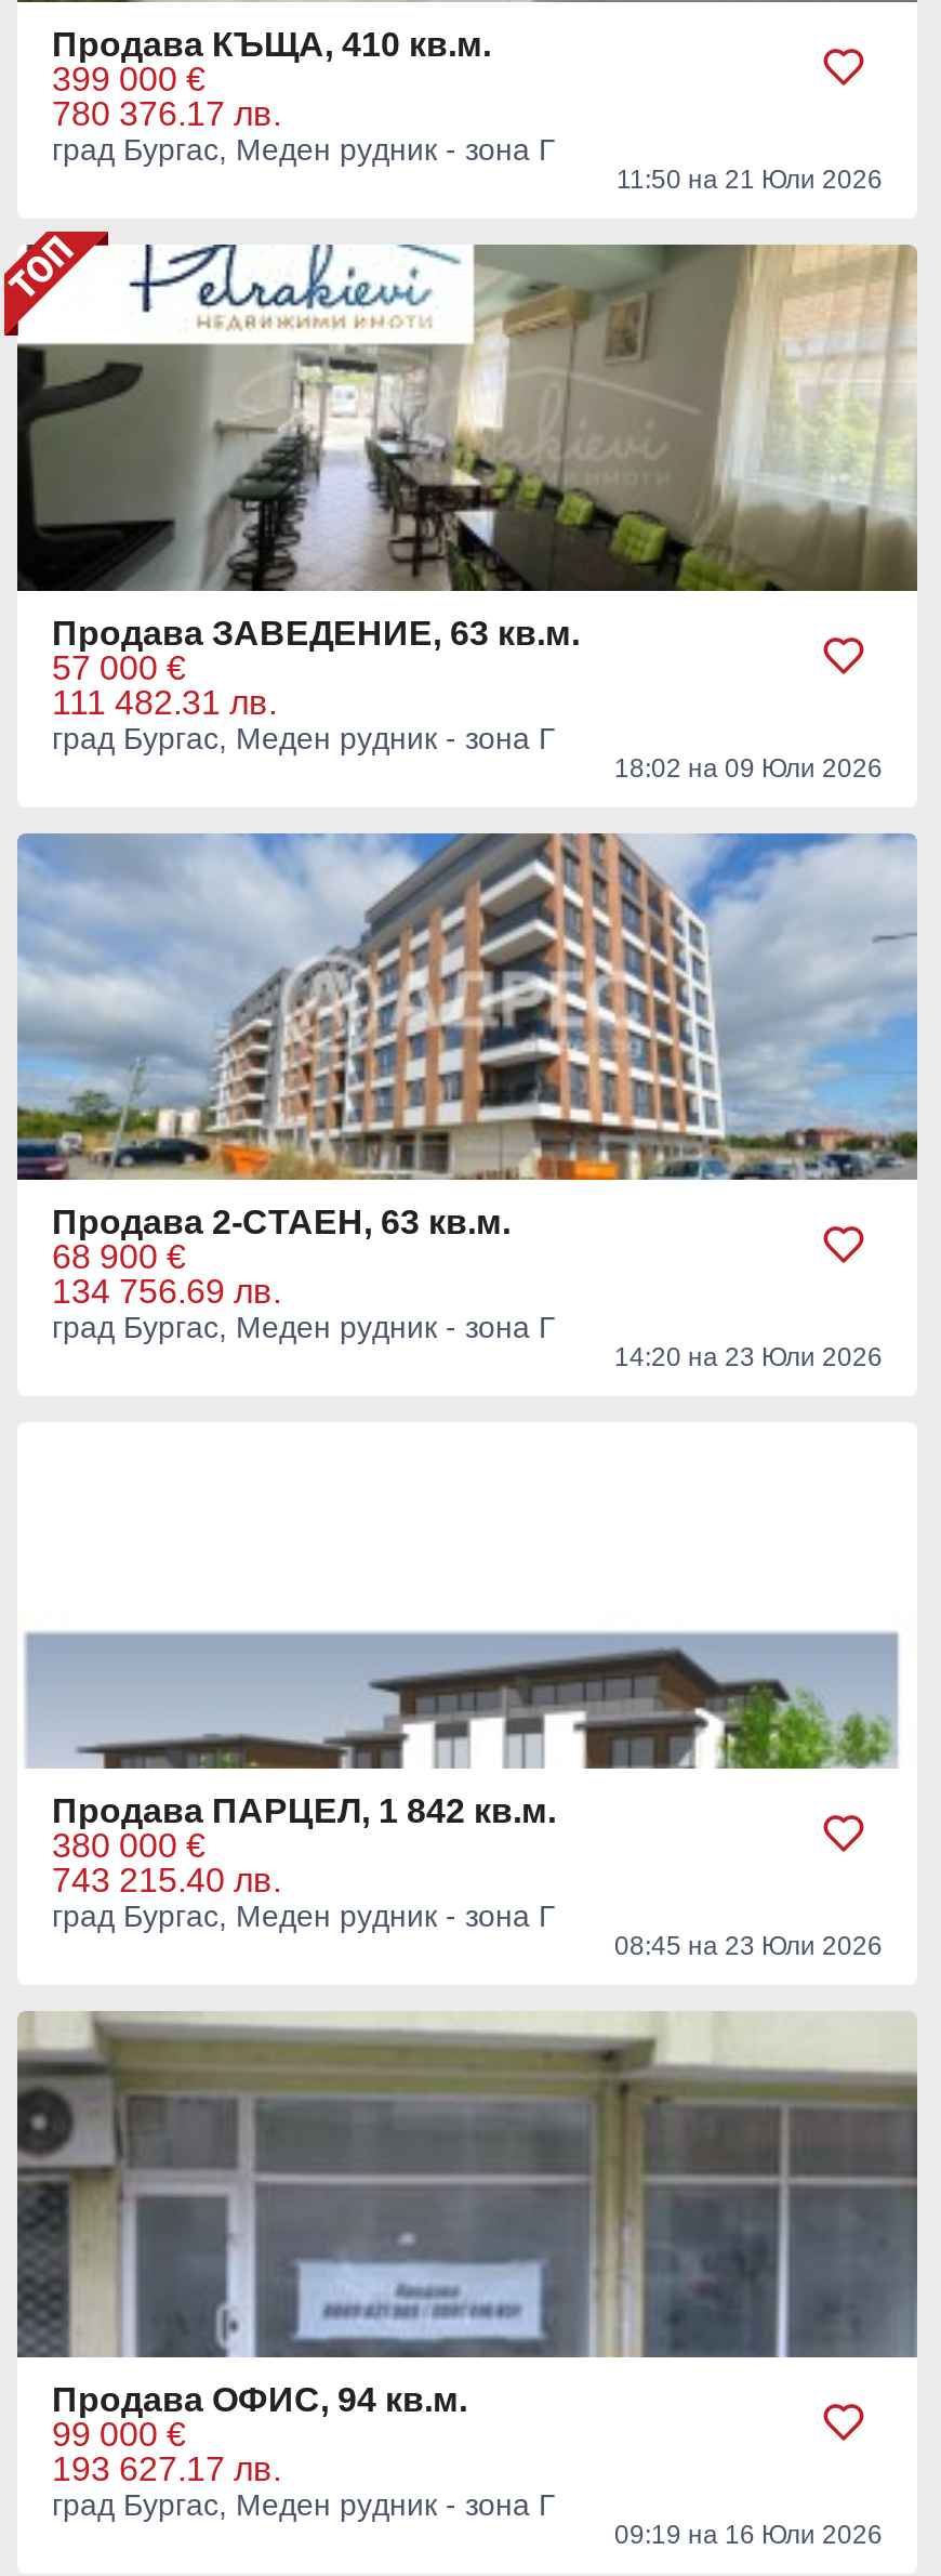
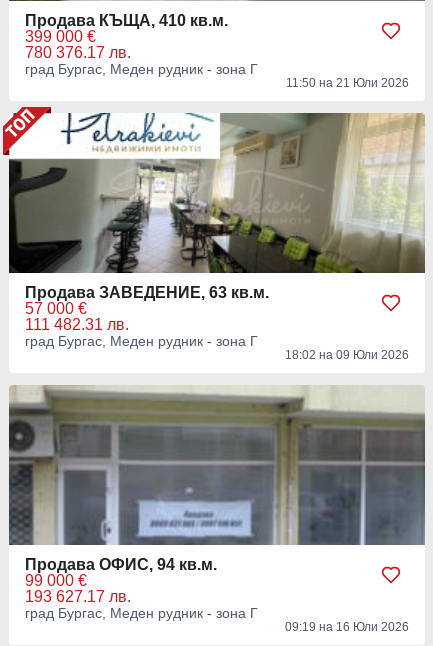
- [image]
- Продава 2-СТАЕН, 63 кв.м.
- 68 900 €
- 134 756.69 лв.
- град Бургас, Меден рудник - зона Г
- 14:20 на 23 Юли 2026

- [image]
- Продава ПАРЦЕЛ, 1 842 кв.м.
- 380 000 €
- 743 215.40 лв.
- град Бургас, Меден рудник - зона Г
- 08:45 на 23 Юли 2026
